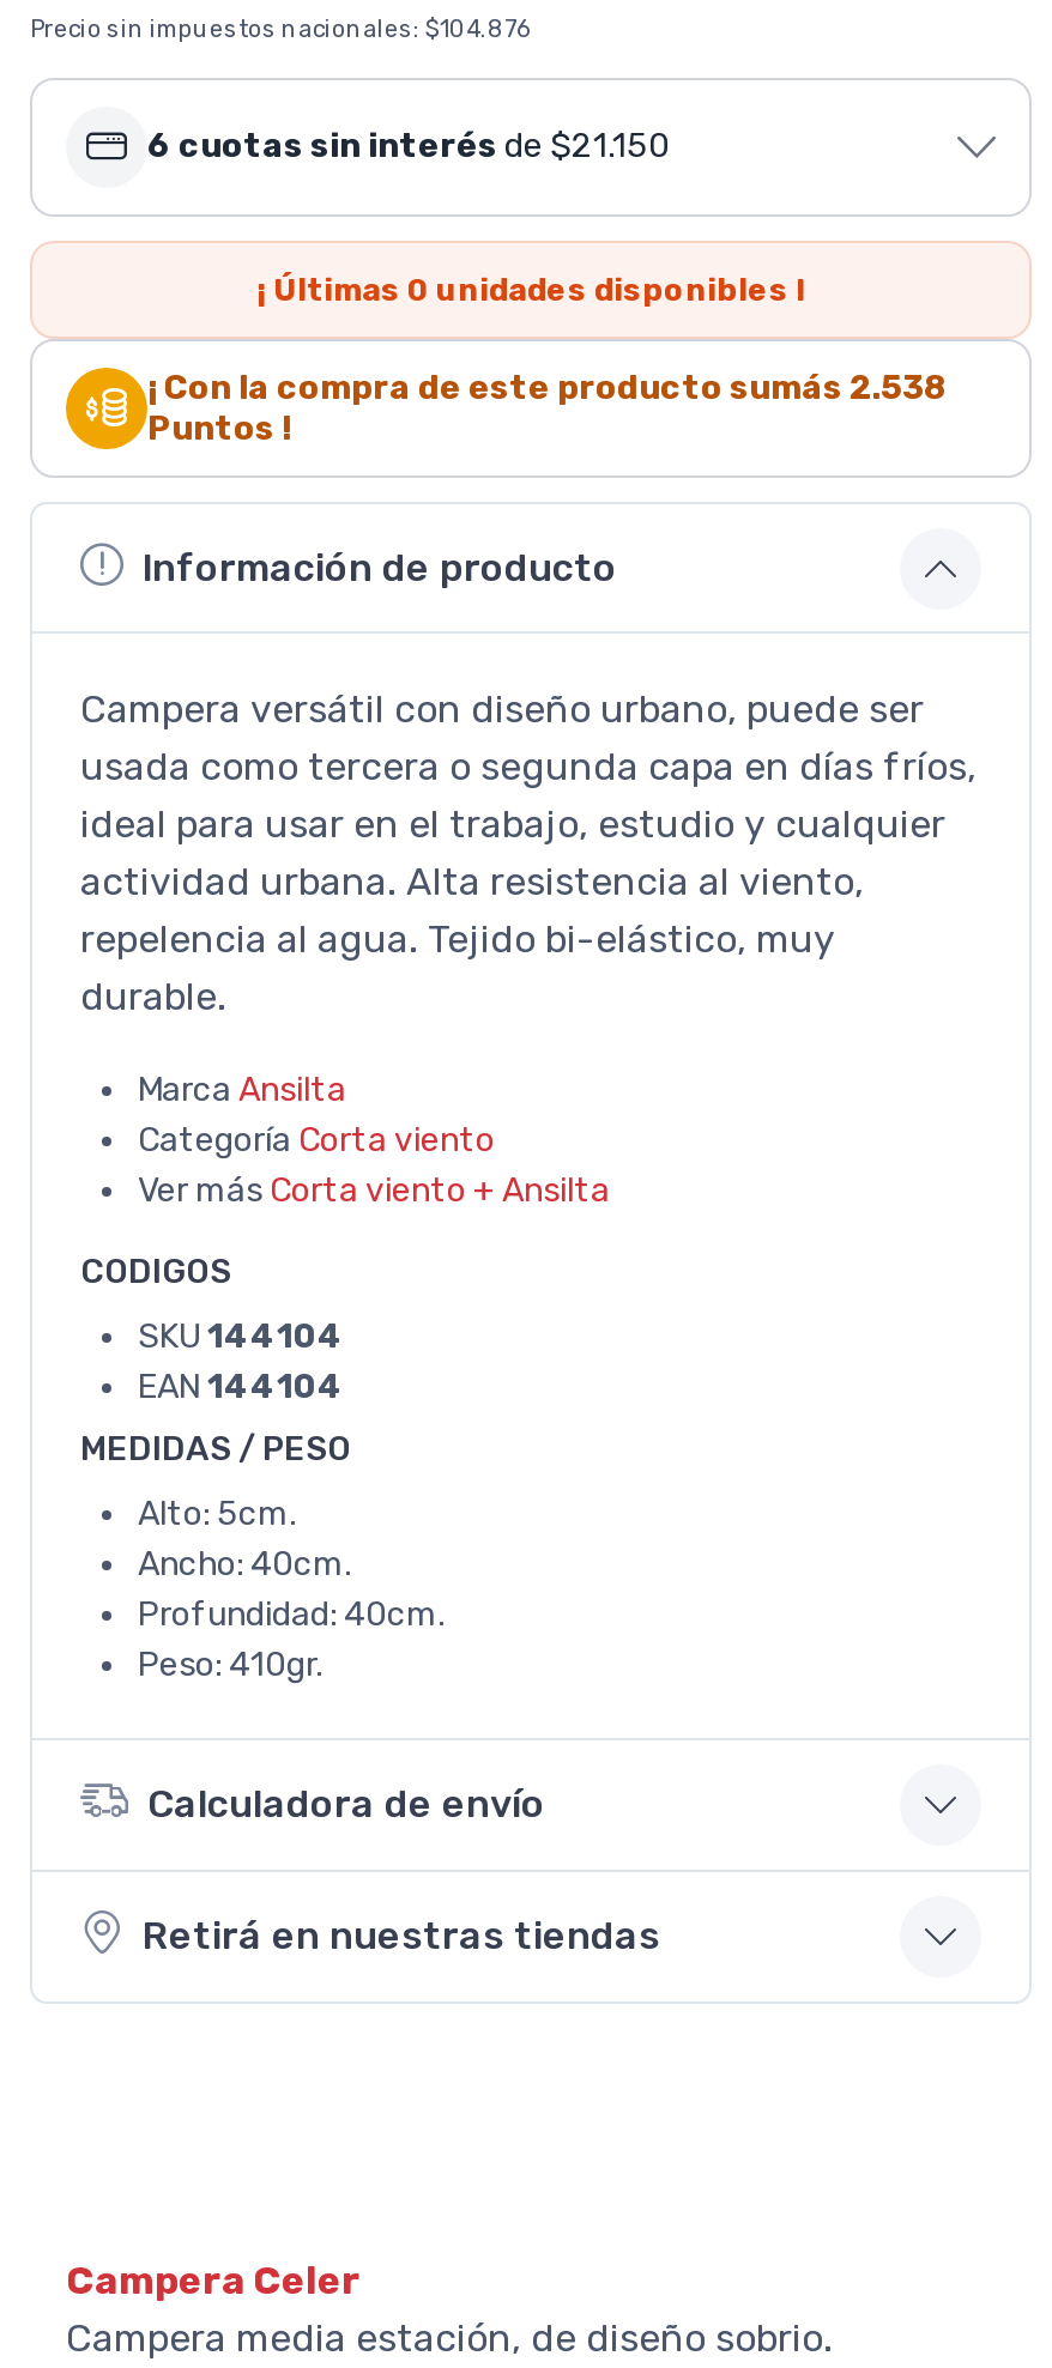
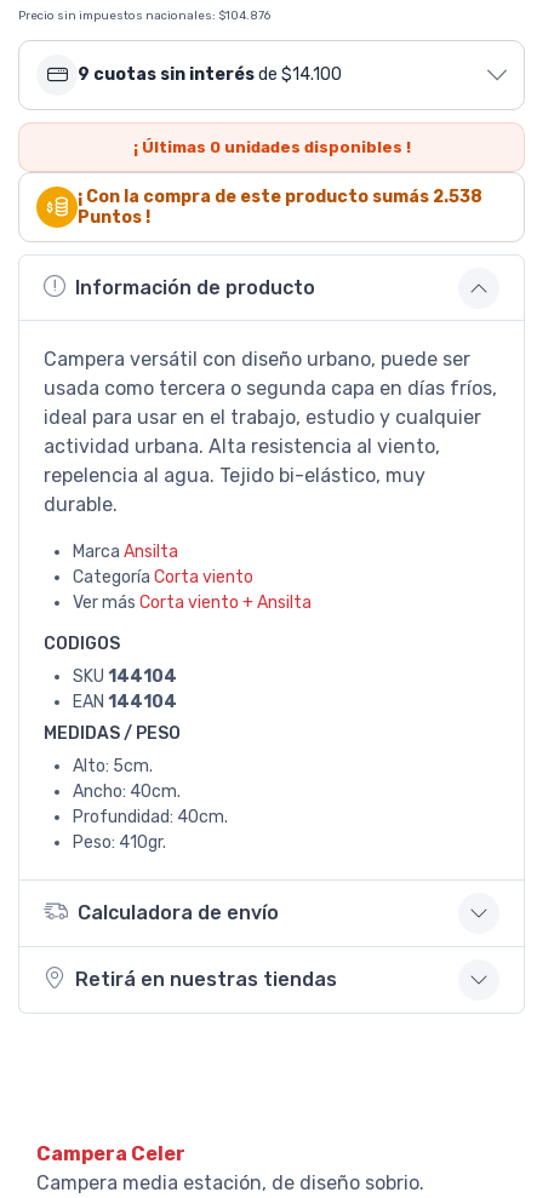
- 6 cuotas sin interés de $21.150
+ 9 cuotas sin interés de $14.100
